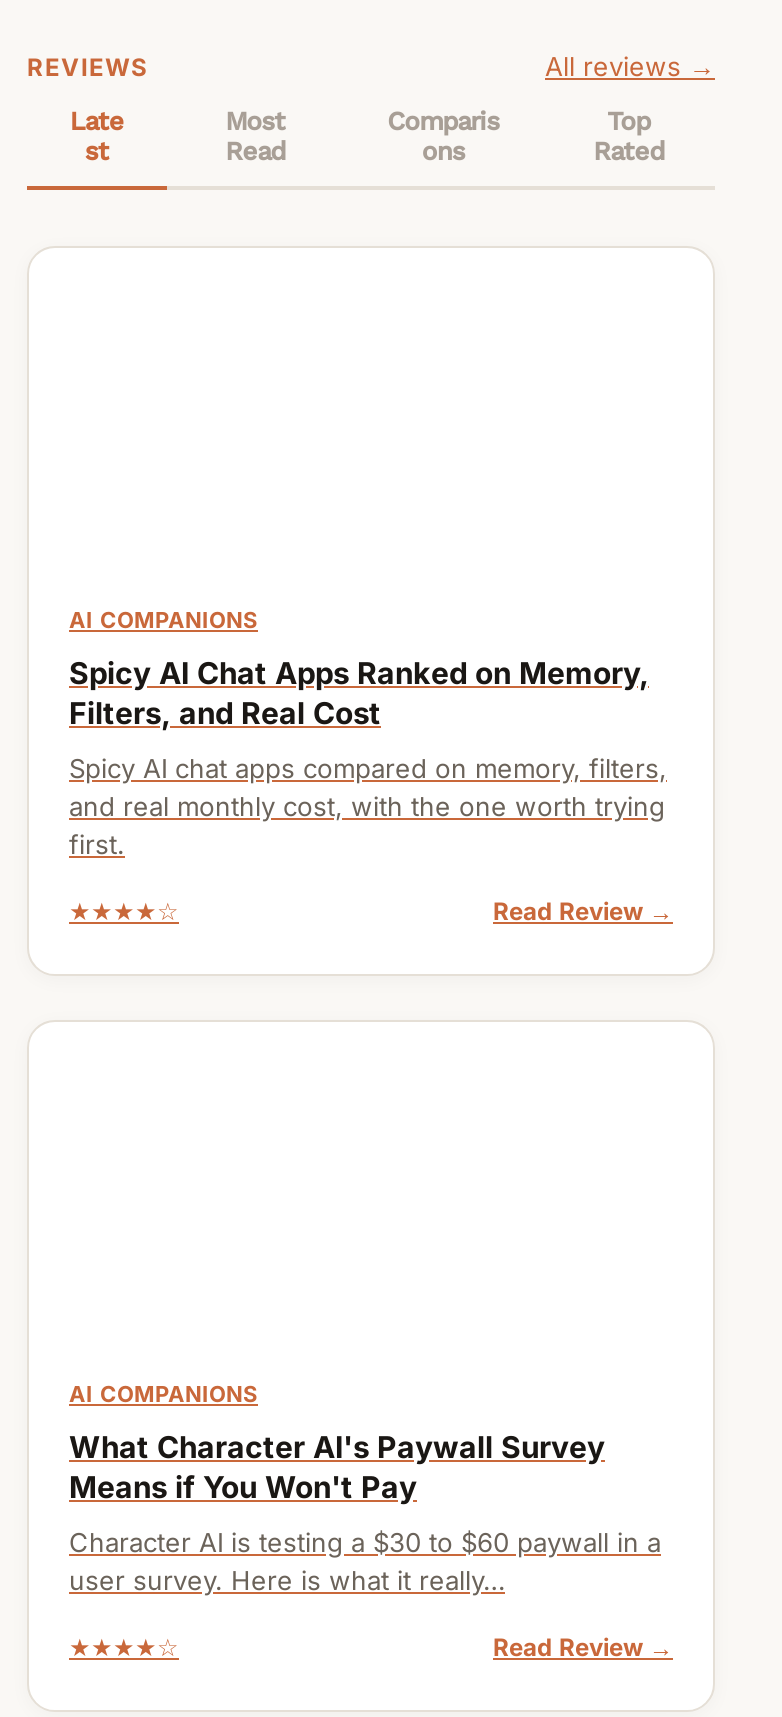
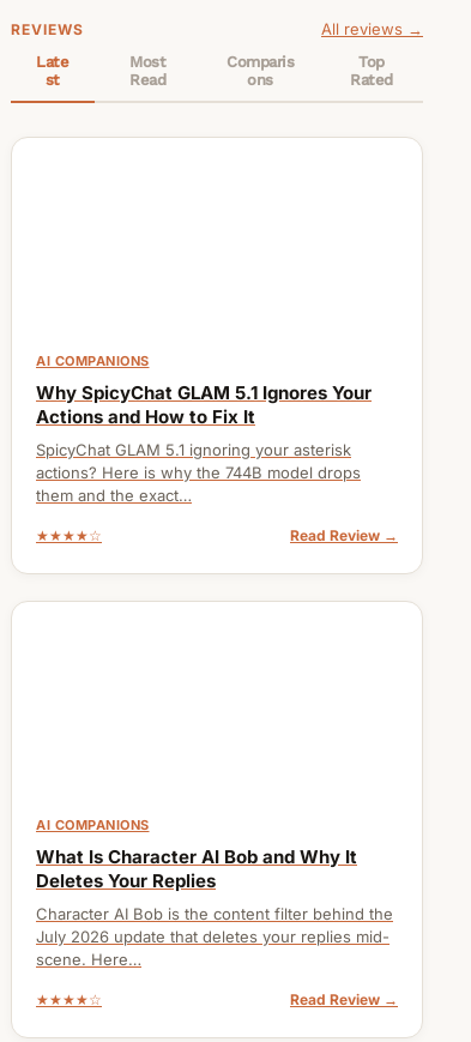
- Spicy AI Chat Apps Ranked on Memory,
- Filters, and Real Cost
+ Why SpicyChat GLAM 5.1 Ignores Your
+ Actions and How to Fix It

- Spicy AI chat apps compared on memory, filters,
- and real monthly cost, with the one worth trying
- first.
+ SpicyChat GLAM 5.1 ignoring your asterisk
+ actions? Here is why the 744B model drops
+ them and the exact…

- What Character AI's Paywall Survey
- Means if You Won't Pay
+ What Is Character AI Bob and Why It
+ Deletes Your Replies

- Character AI is testing a $30 to $60 paywall in a
- user survey. Here is what it really…
+ Character AI Bob is the content filter behind the
+ July 2026 update that deletes your replies mid-
+ scene. Here…
